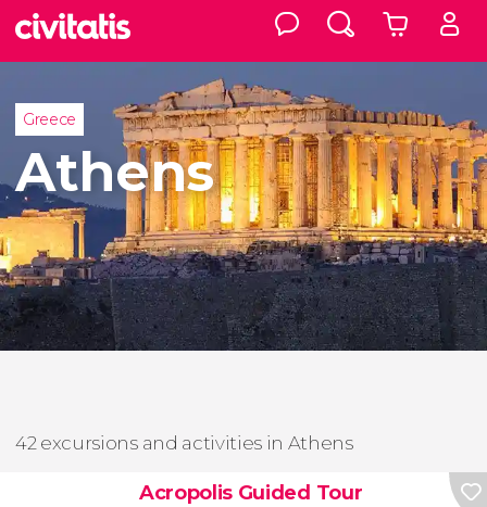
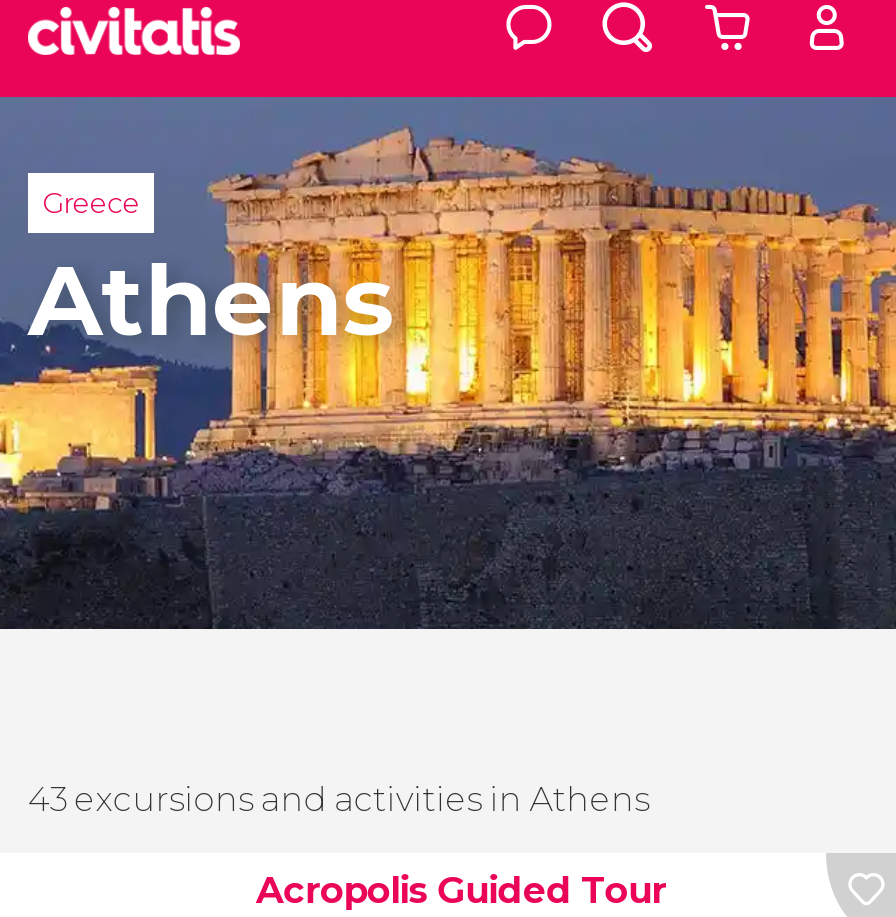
- 42 excursions and activities in Athens
+ 43 excursions and activities in Athens
